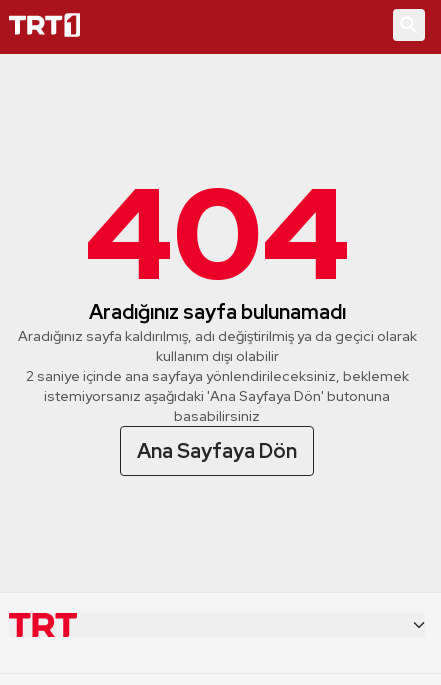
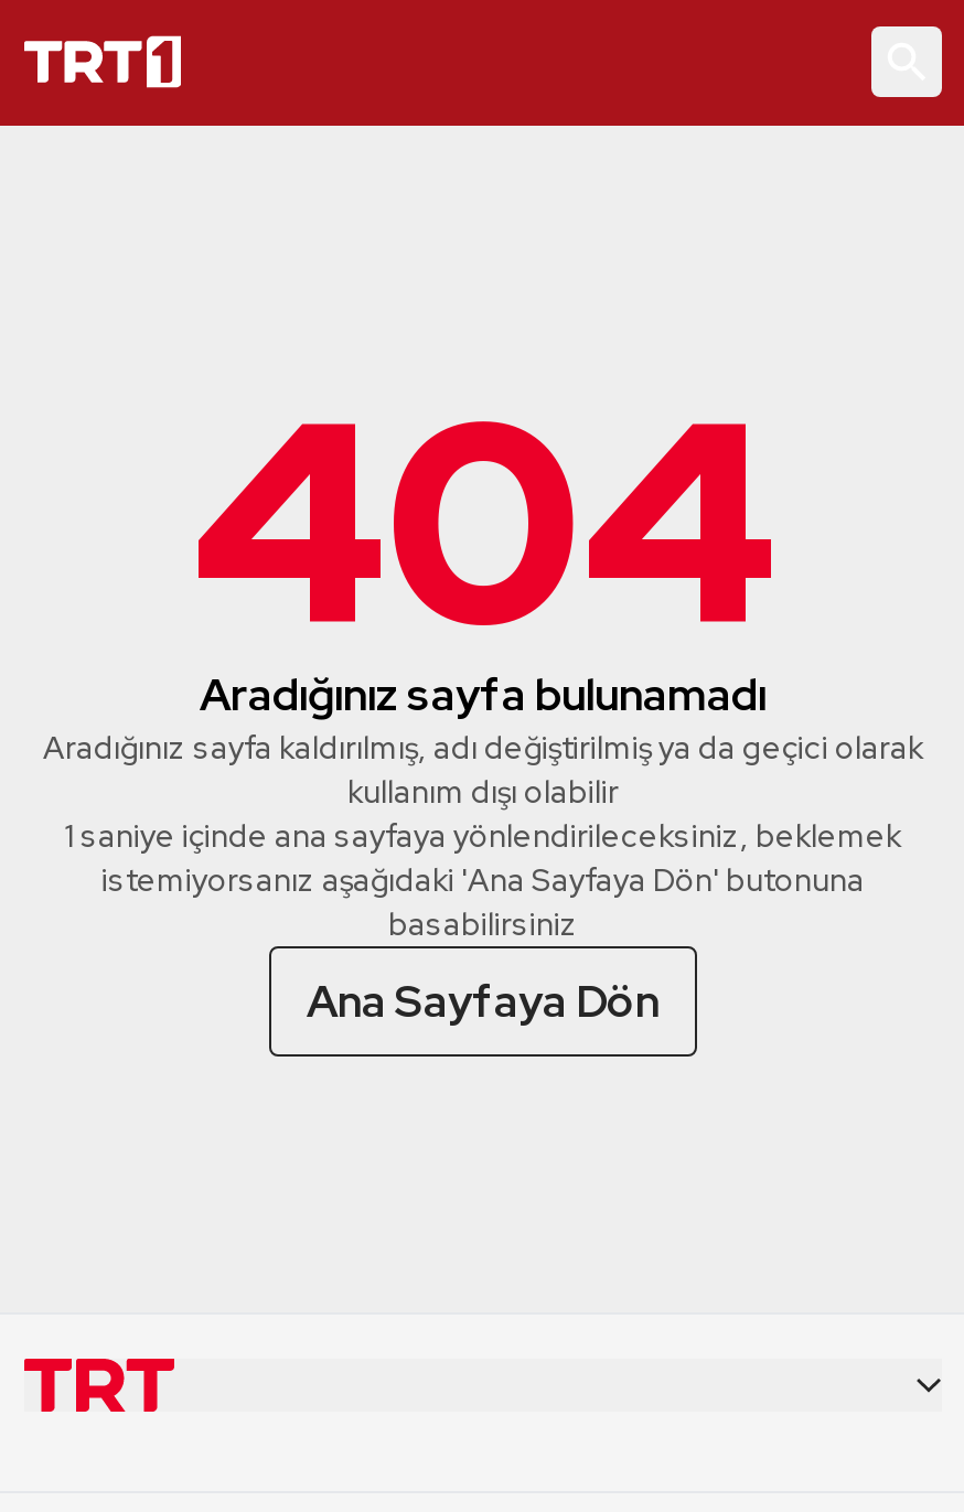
- 2 saniye içinde ana sayfaya yönlendirileceksiniz, beklemek
+ 1 saniye içinde ana sayfaya yönlendirileceksiniz, beklemek
